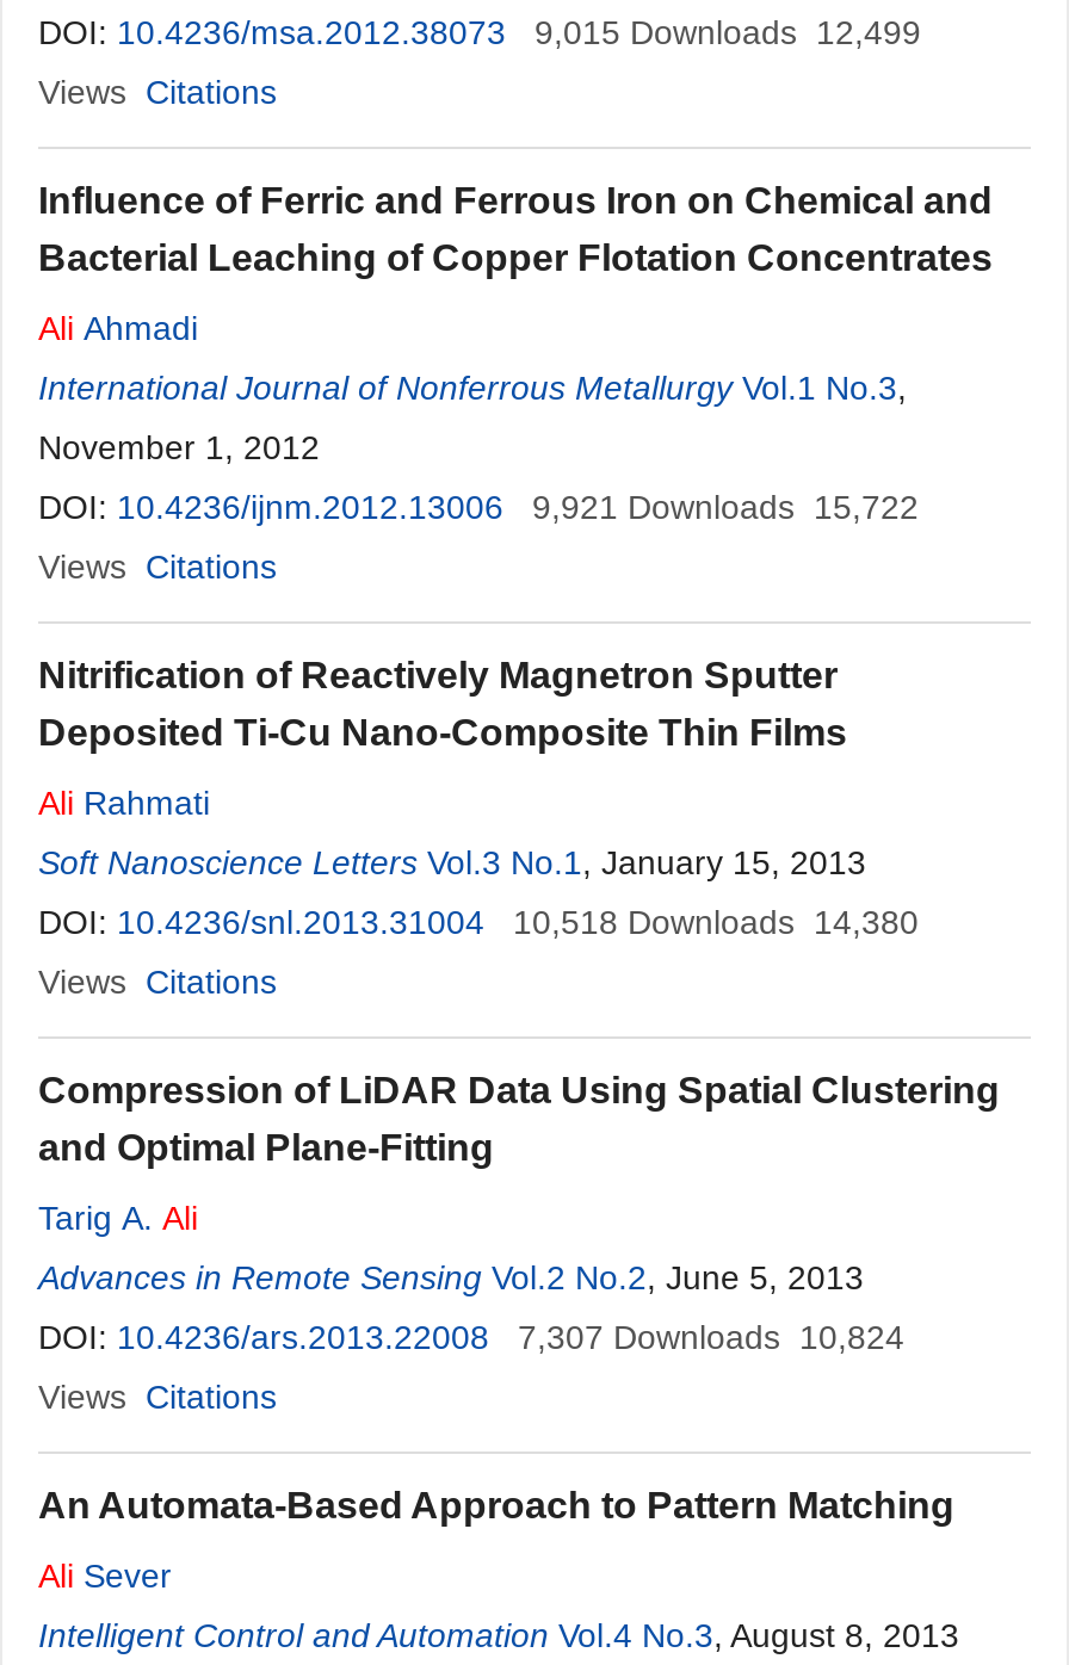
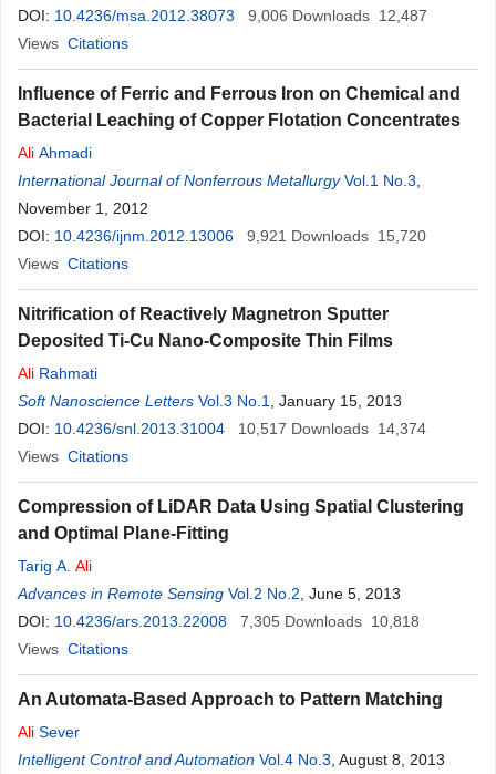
- DOI: 10.4236/msa.2012.38073 9,015 Downloads 12,499
+ DOI: 10.4236/msa.2012.38073 9,006 Downloads 12,487

- DOI: 10.4236/ijnm.2012.13006 9,921 Downloads 15,722
+ DOI: 10.4236/ijnm.2012.13006 9,921 Downloads 15,720

- DOI: 10.4236/snl.2013.31004 10,518 Downloads 14,380
+ DOI: 10.4236/snl.2013.31004 10,517 Downloads 14,374

- DOI: 10.4236/ars.2013.22008 7,307 Downloads 10,824
+ DOI: 10.4236/ars.2013.22008 7,305 Downloads 10,818
